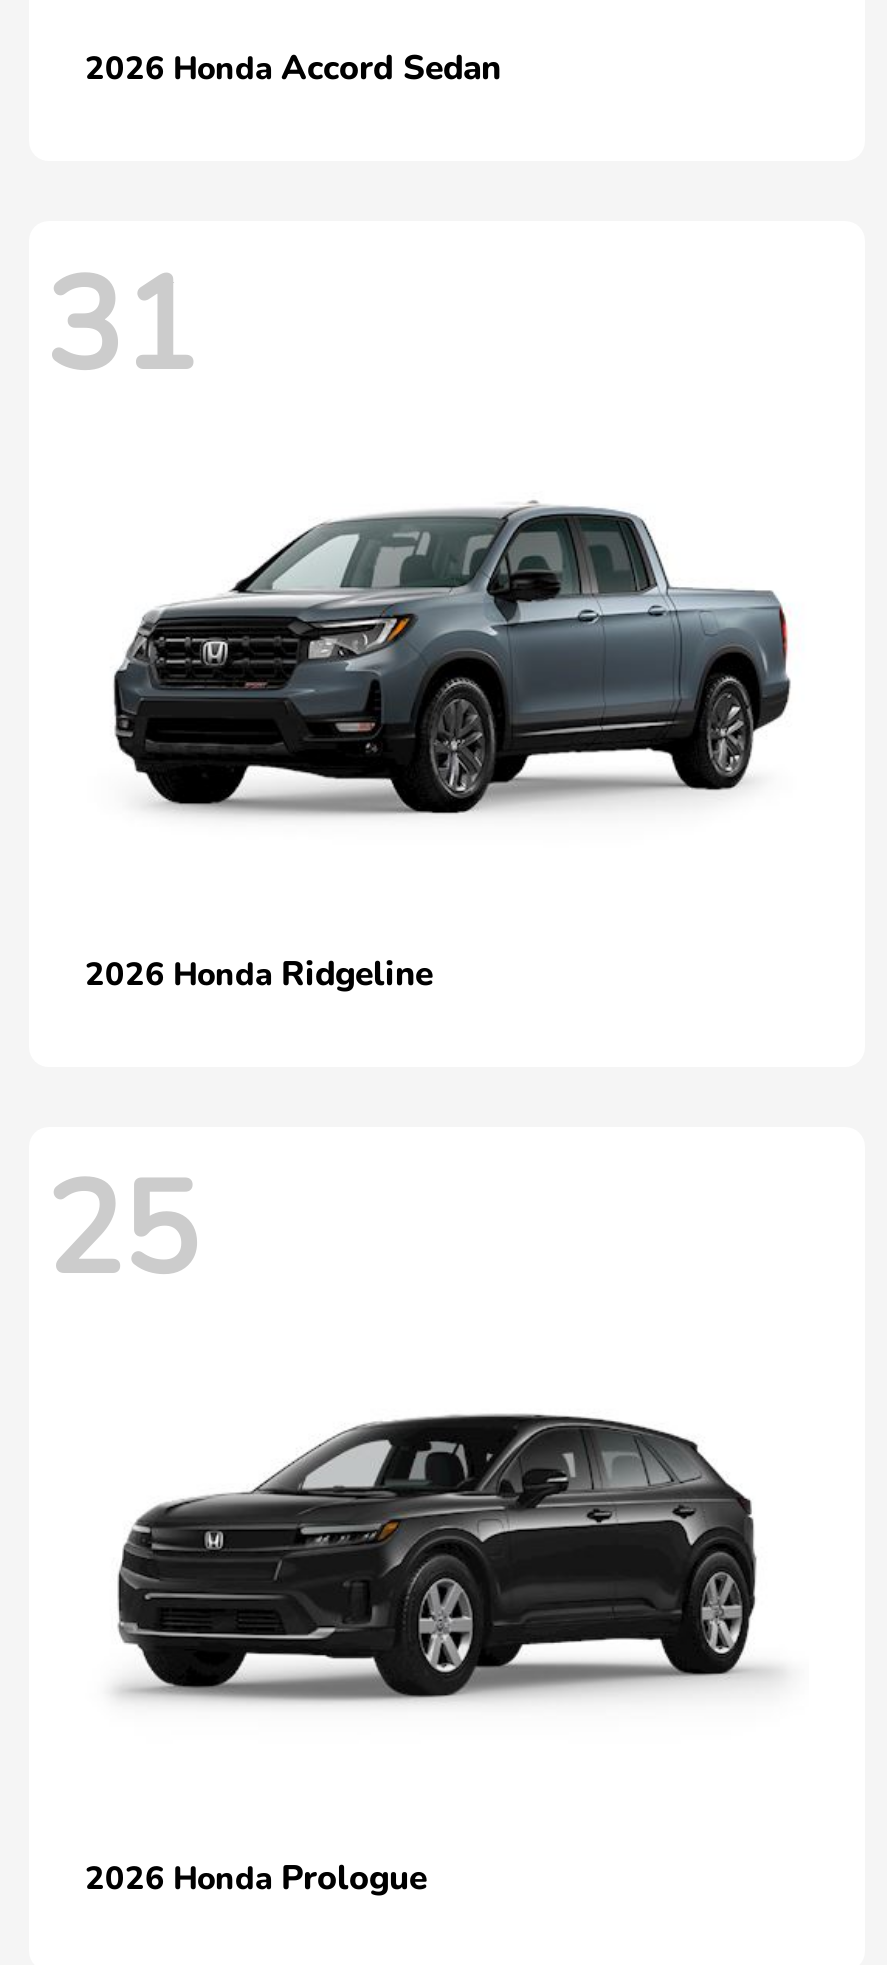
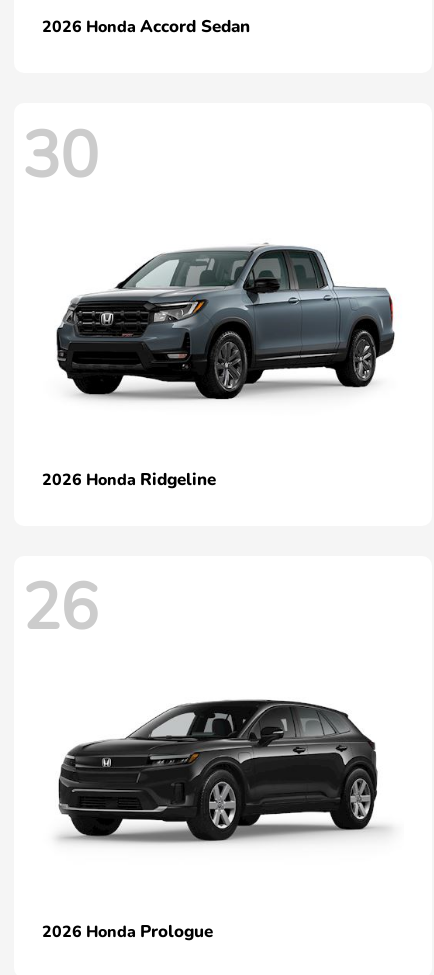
- 31
+ 30

- 25
+ 26
